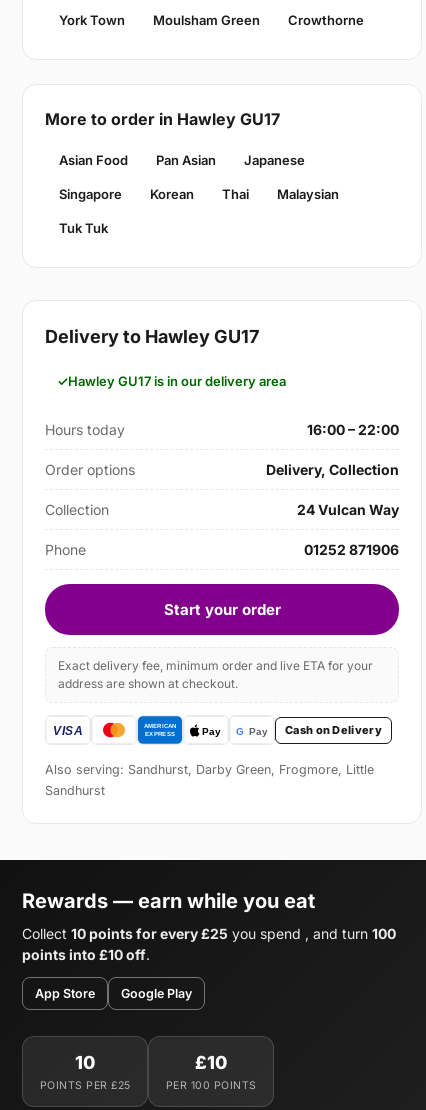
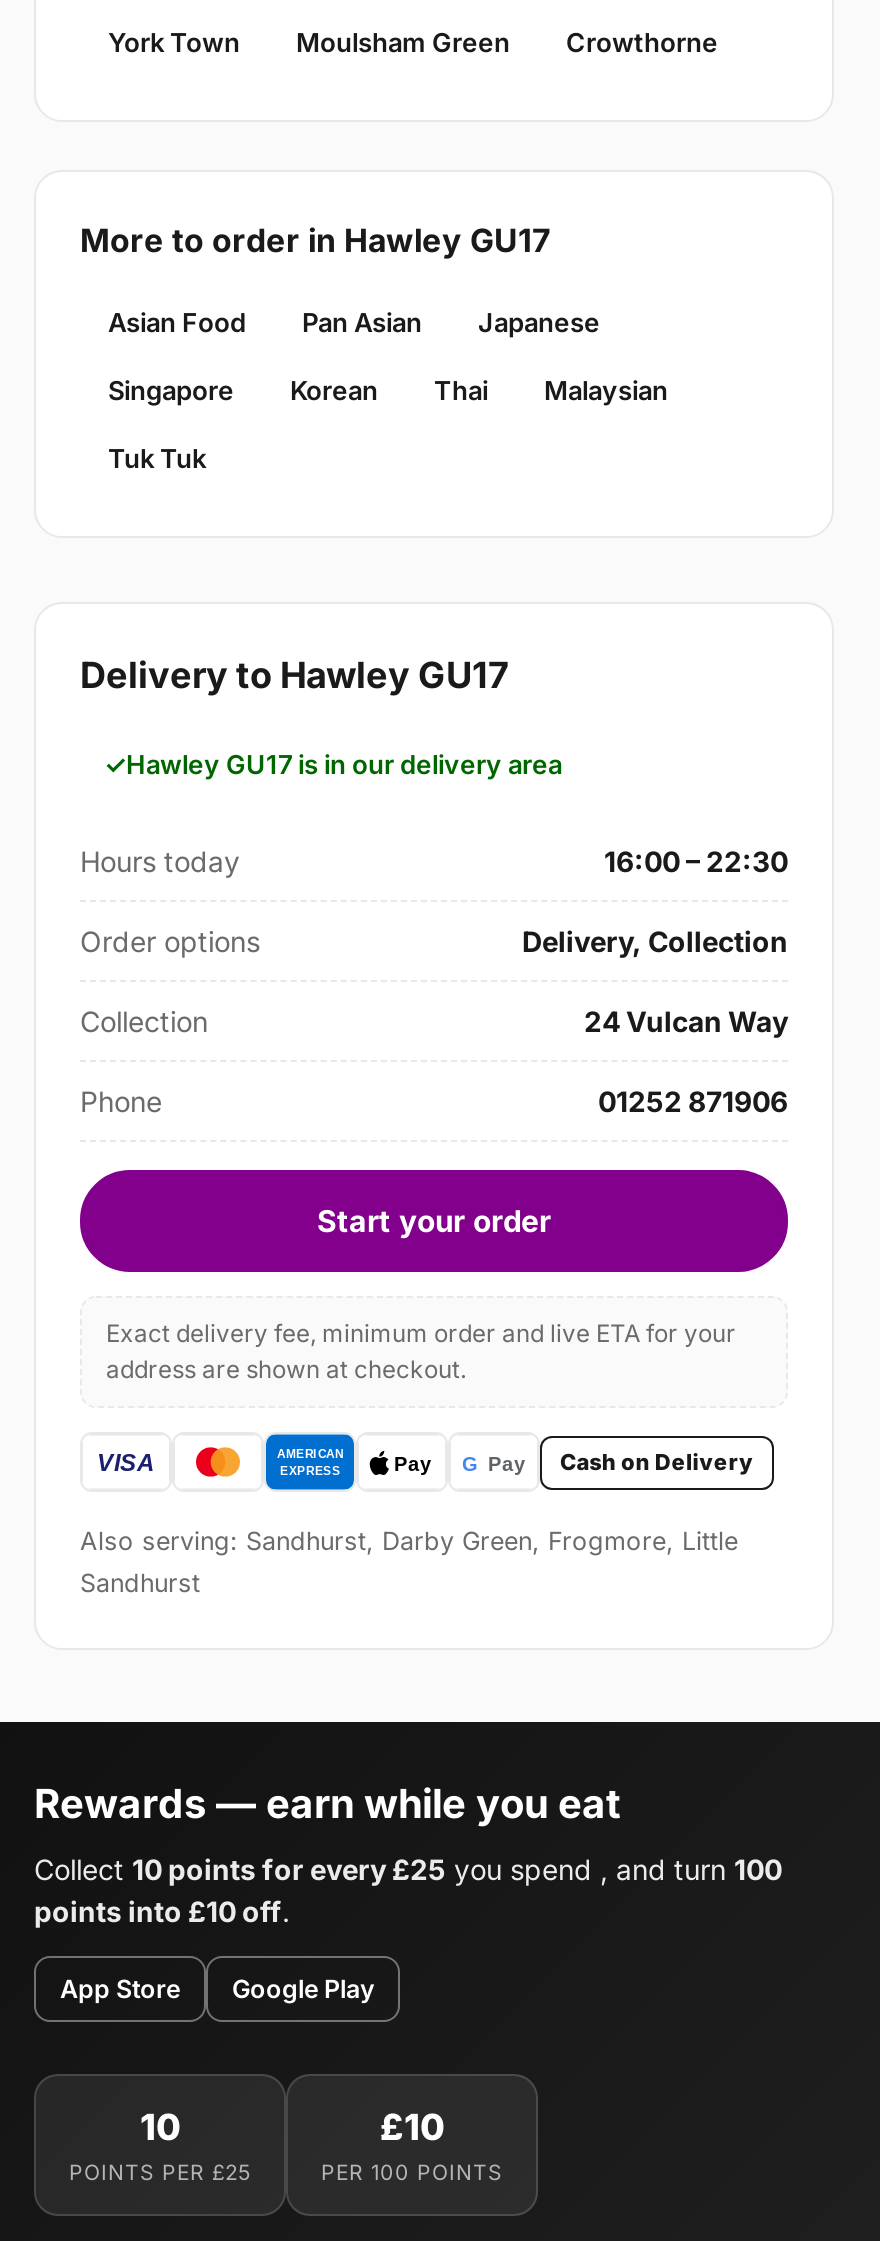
- 16:00 – 22:00
+ 16:00 – 22:30
